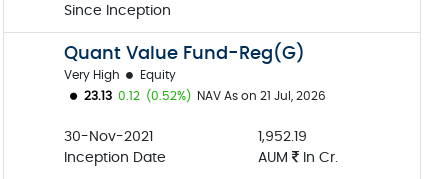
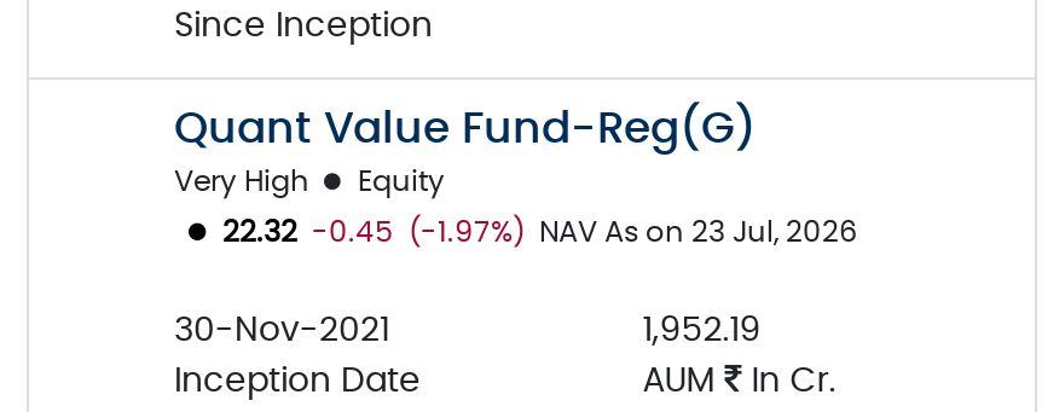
- 23.13 0.12 (0.52%) NAV As on 21 Jul, 2026
+ 22.32 -0.45 (-1.97%) NAV As on 23 Jul, 2026
